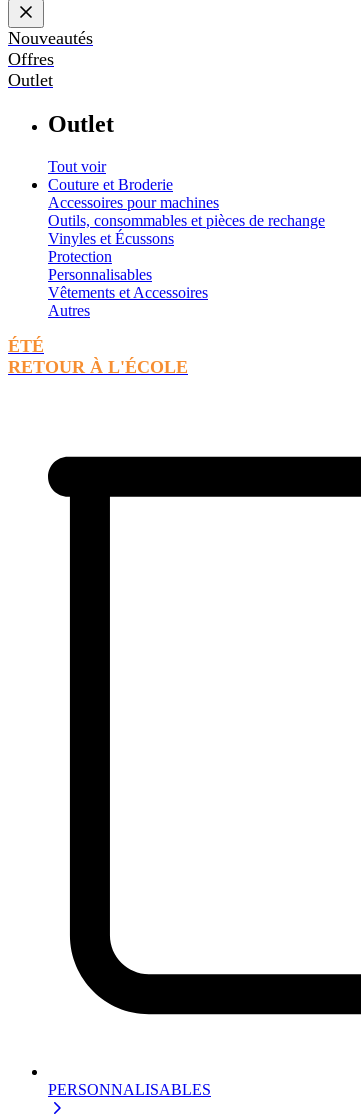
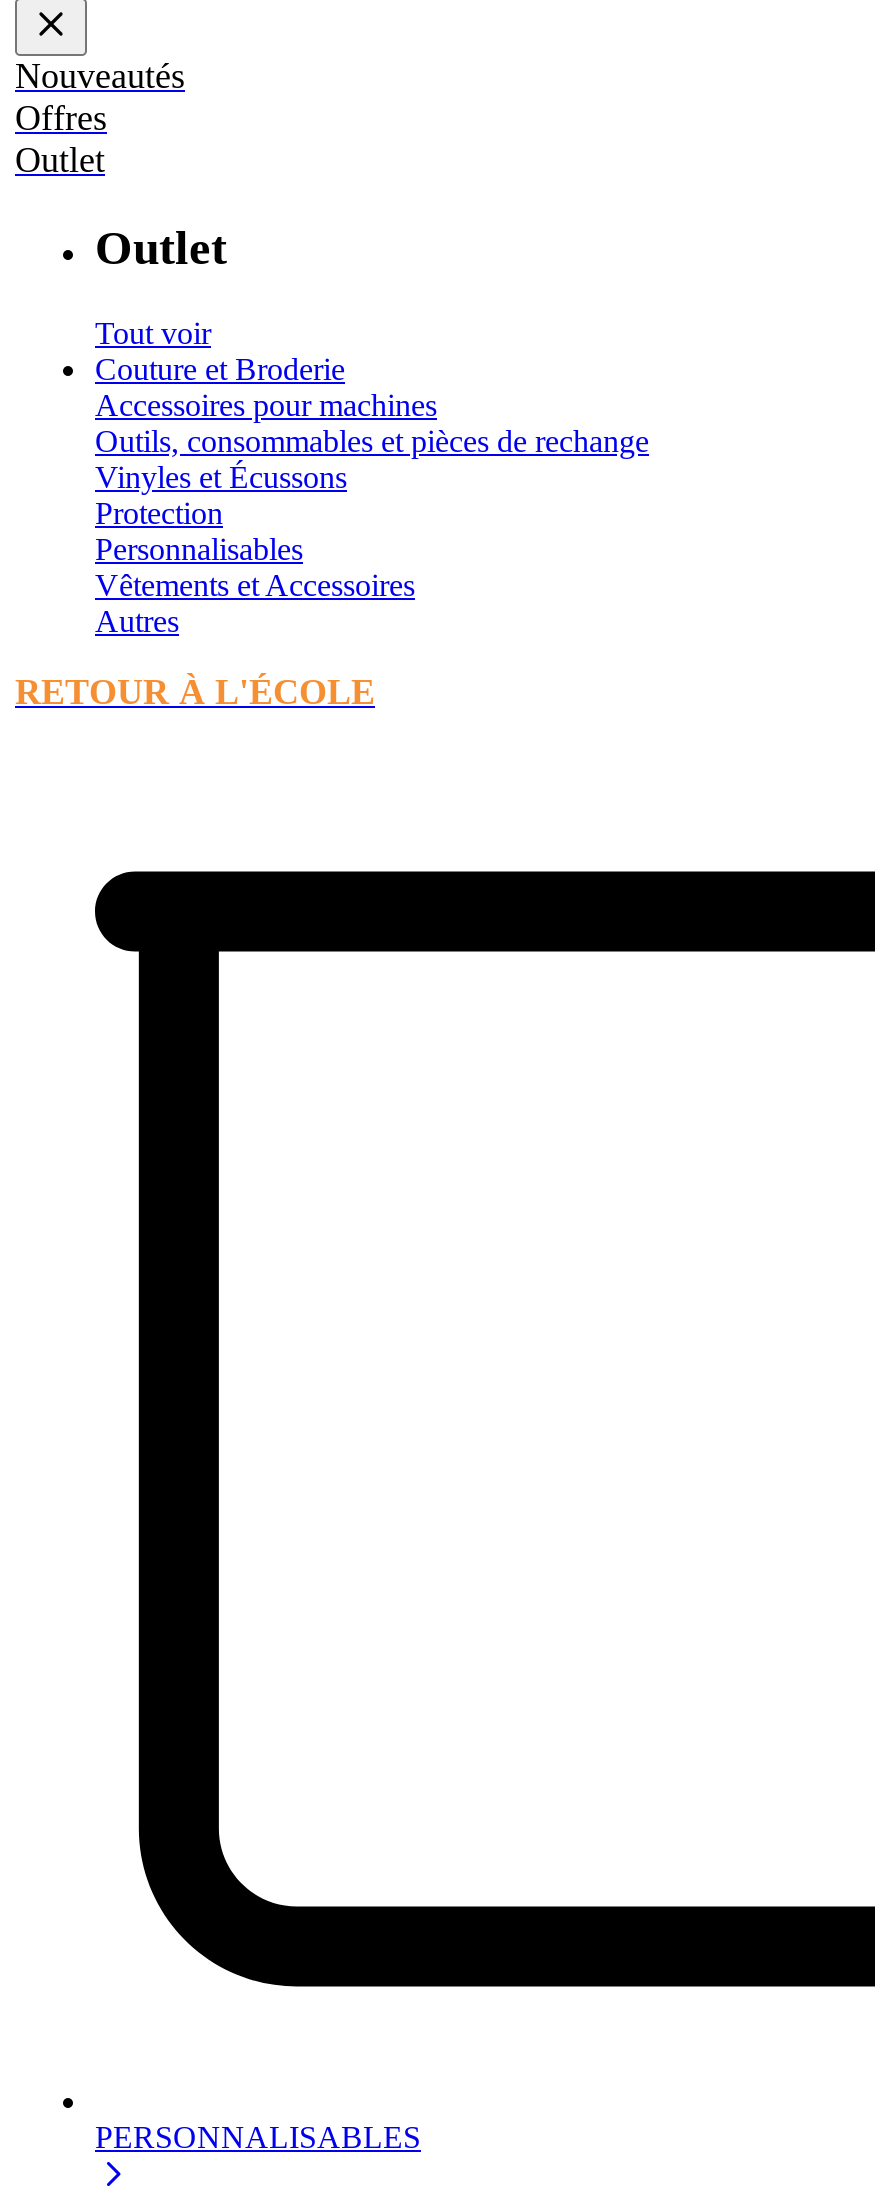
- ÉTÉ
